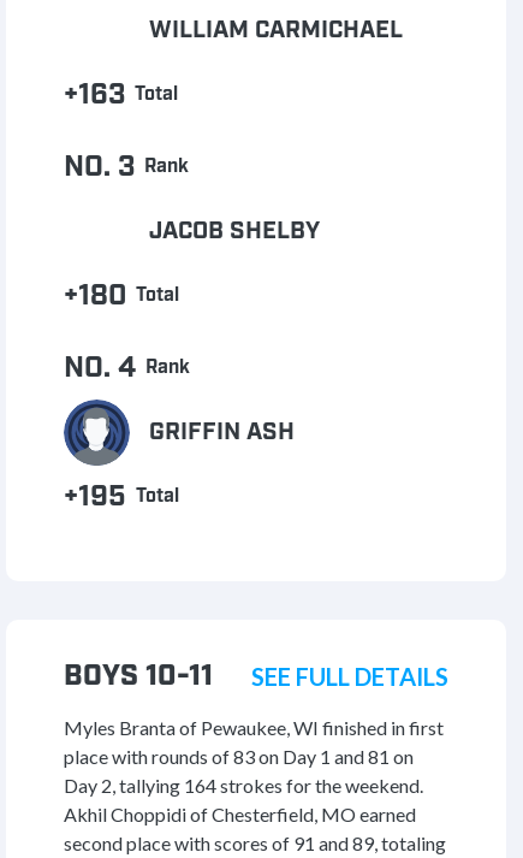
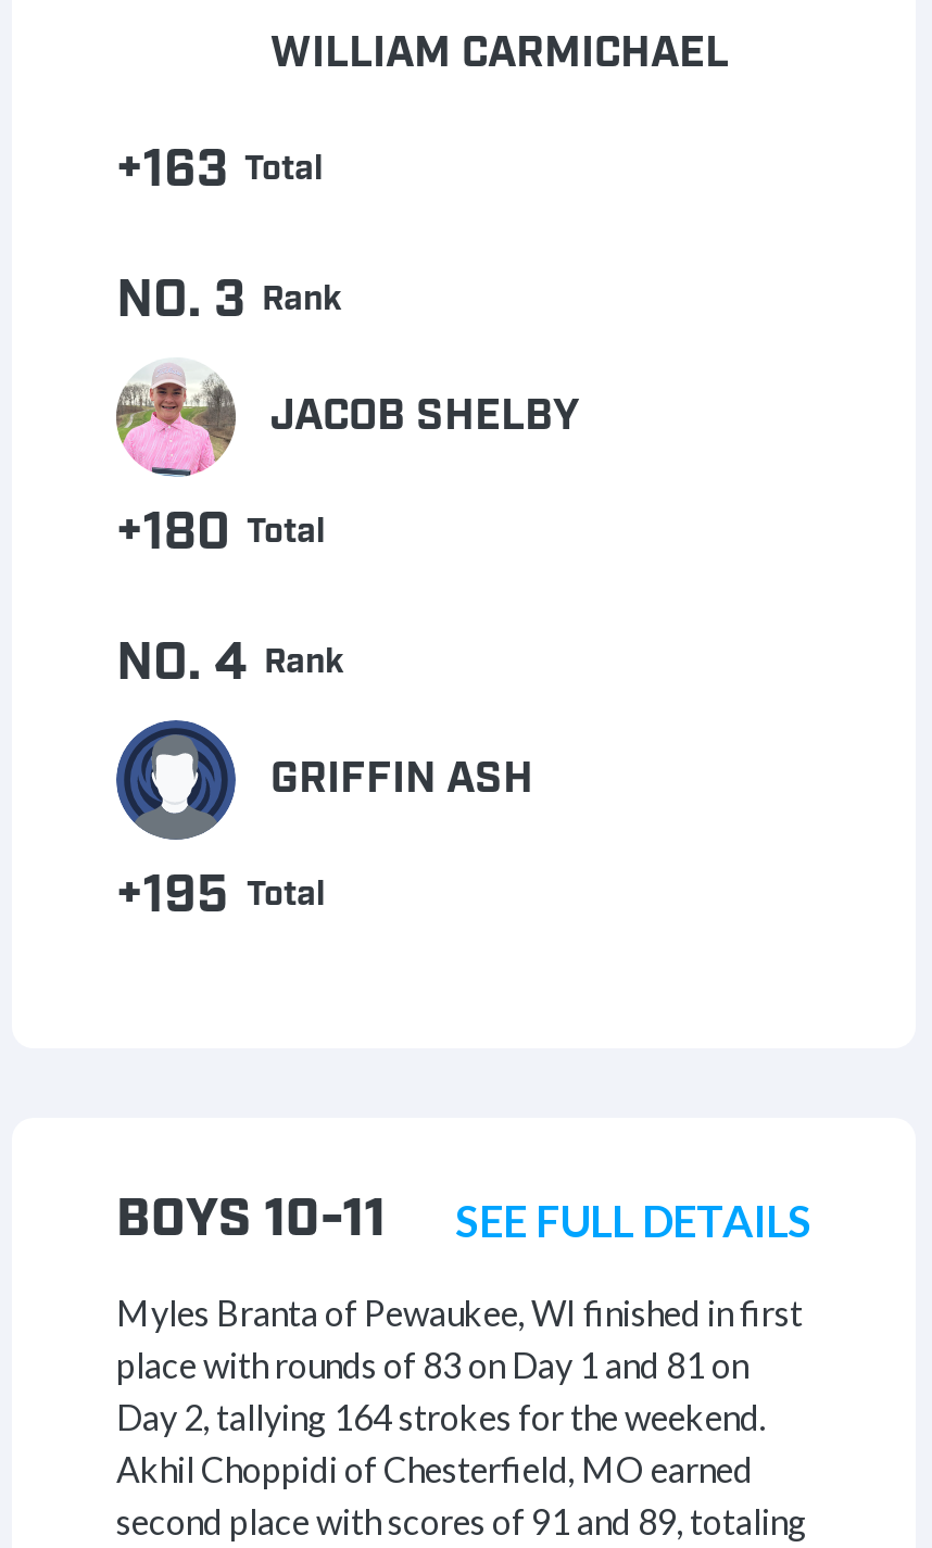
+ [image]
